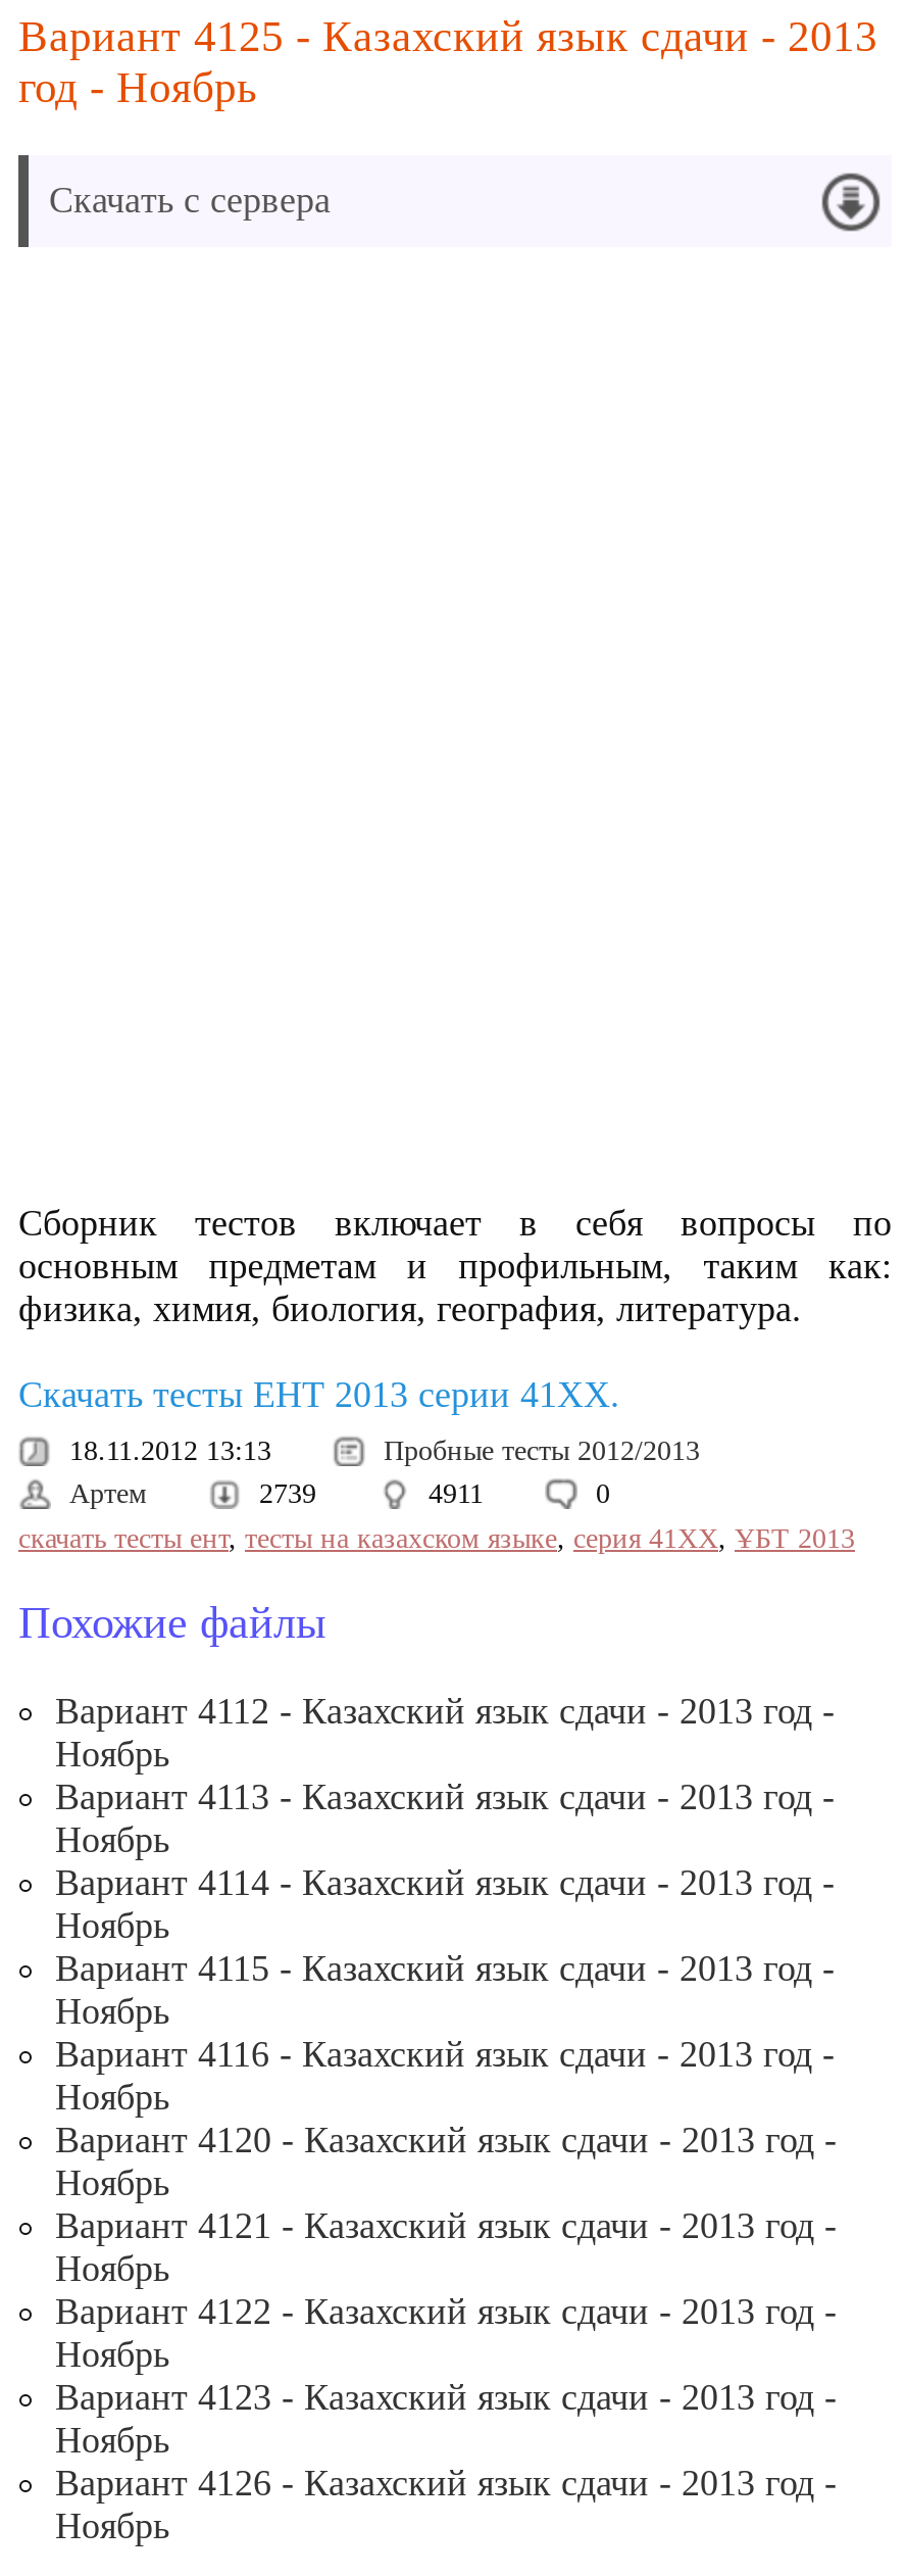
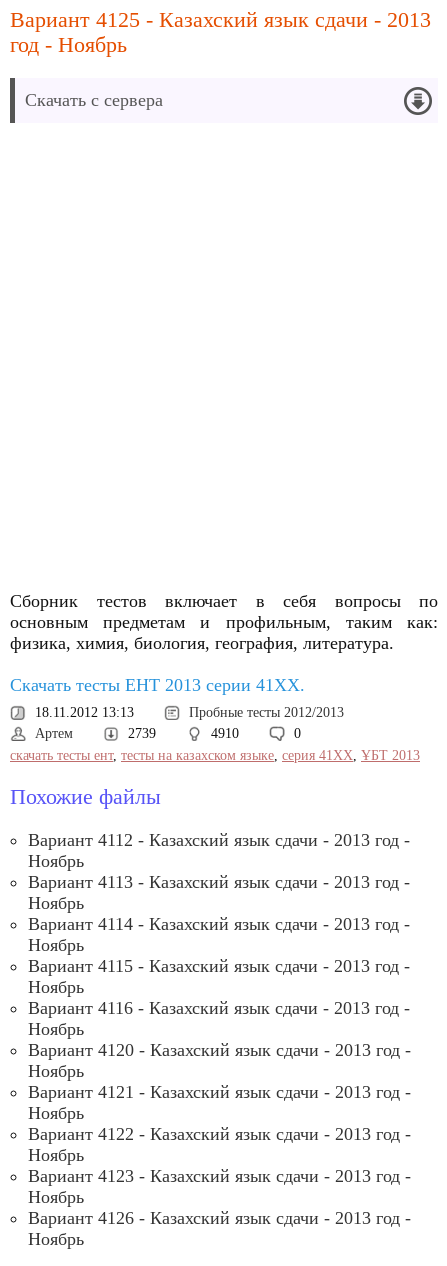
- 4911
+ 4910
